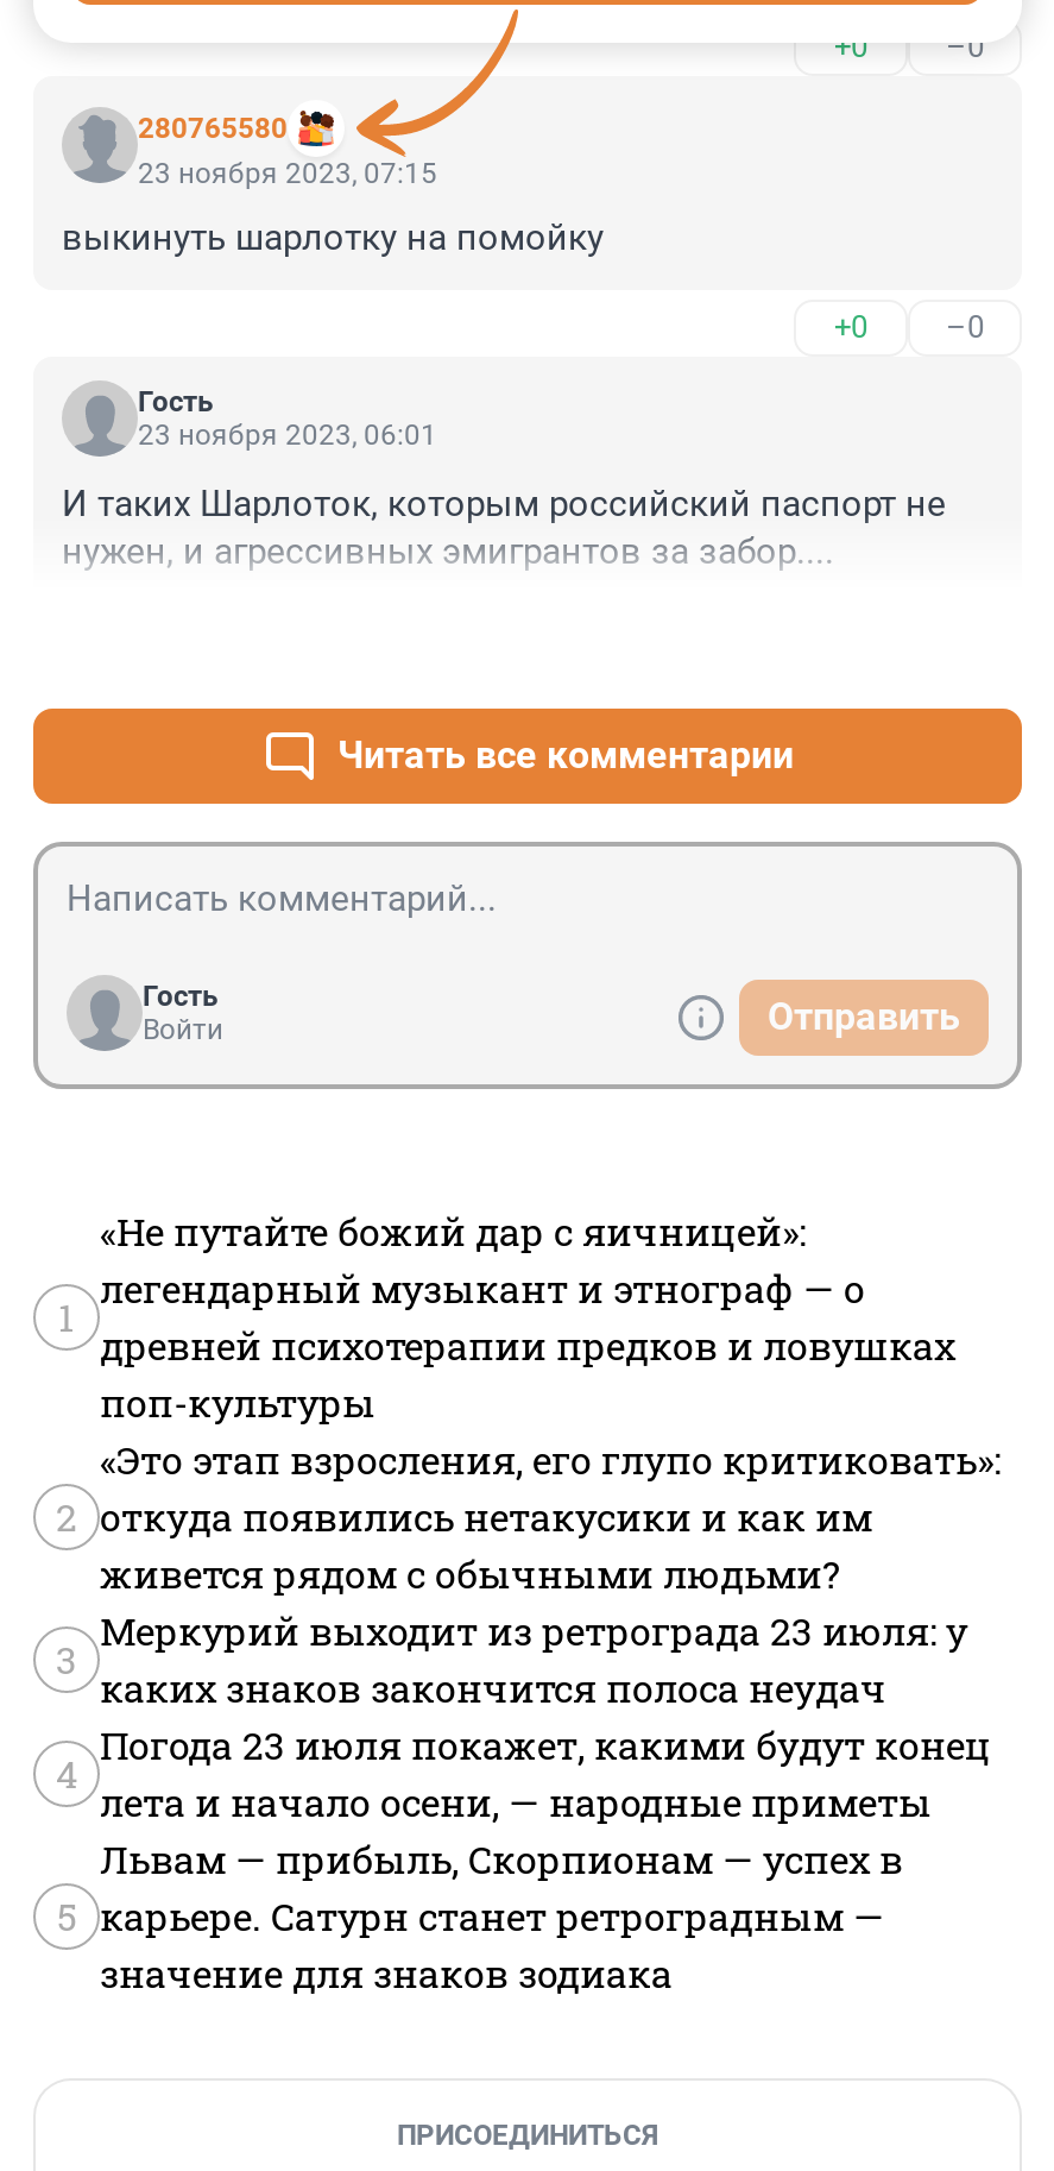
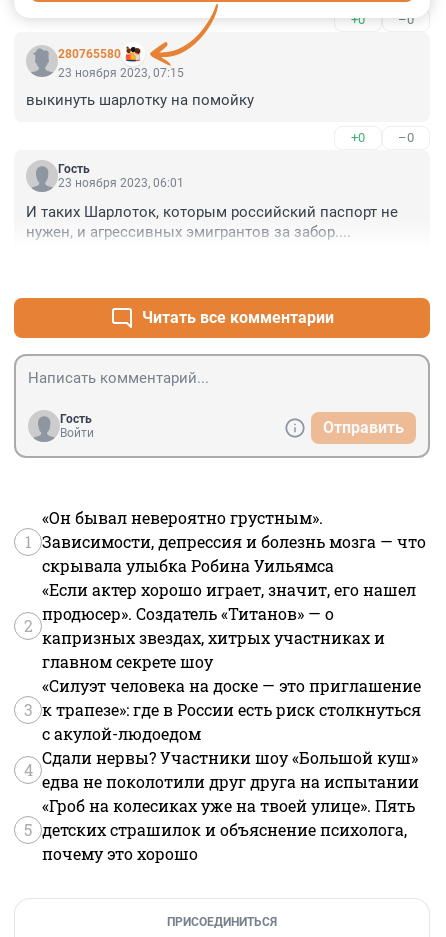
- «Не путайте божий дар с яичницей»:
- легендарный музыкант и этнограф — о
- древней психотерапии предков и ловушках
- поп-культуры
+ «Он бывал невероятно грустным».
+ Зависимости, депрессия и болезнь мозга — что
+ скрывала улыбка Робина Уильямса

- «Это этап взросления, его глупо критиковать»:
- откуда появились нетакусики и как им
- живется рядом с обычными людьми?
+ «Если актер хорошо играет, значит, его нашел
+ продюсер». Создатель «Титанов» — о
+ капризных звездах, хитрых участниках и
+ главном секрете шоу

- Меркурий выходит из ретрограда 23 июля: у
- каких знаков закончится полоса неудач
+ «Силуэт человека на доске — это приглашение
+ к трапезе»: где в России есть риск столкнуться
+ с акулой-людоедом

- Погода 23 июля покажет, какими будут конец
- лета и начало осени, — народные приметы
+ Сдали нервы? Участники шоу «Большой куш»
+ едва не поколотили друг друга на испытании

- Львам — прибыль, Скорпионам — успех в
- карьере. Сатурн станет ретроградным —
- значение для знаков зодиака
+ «Гроб на колесиках уже на твоей улице». Пять
+ детских страшилок и объяснение психолога,
+ почему это хорошо
